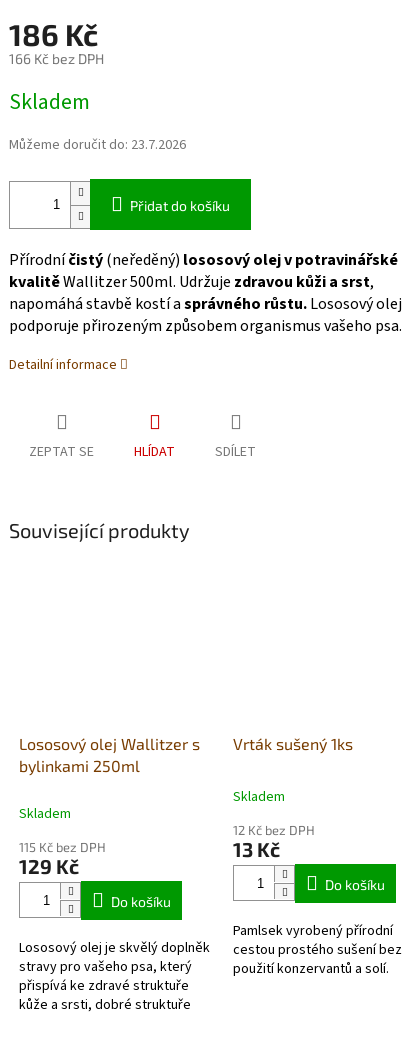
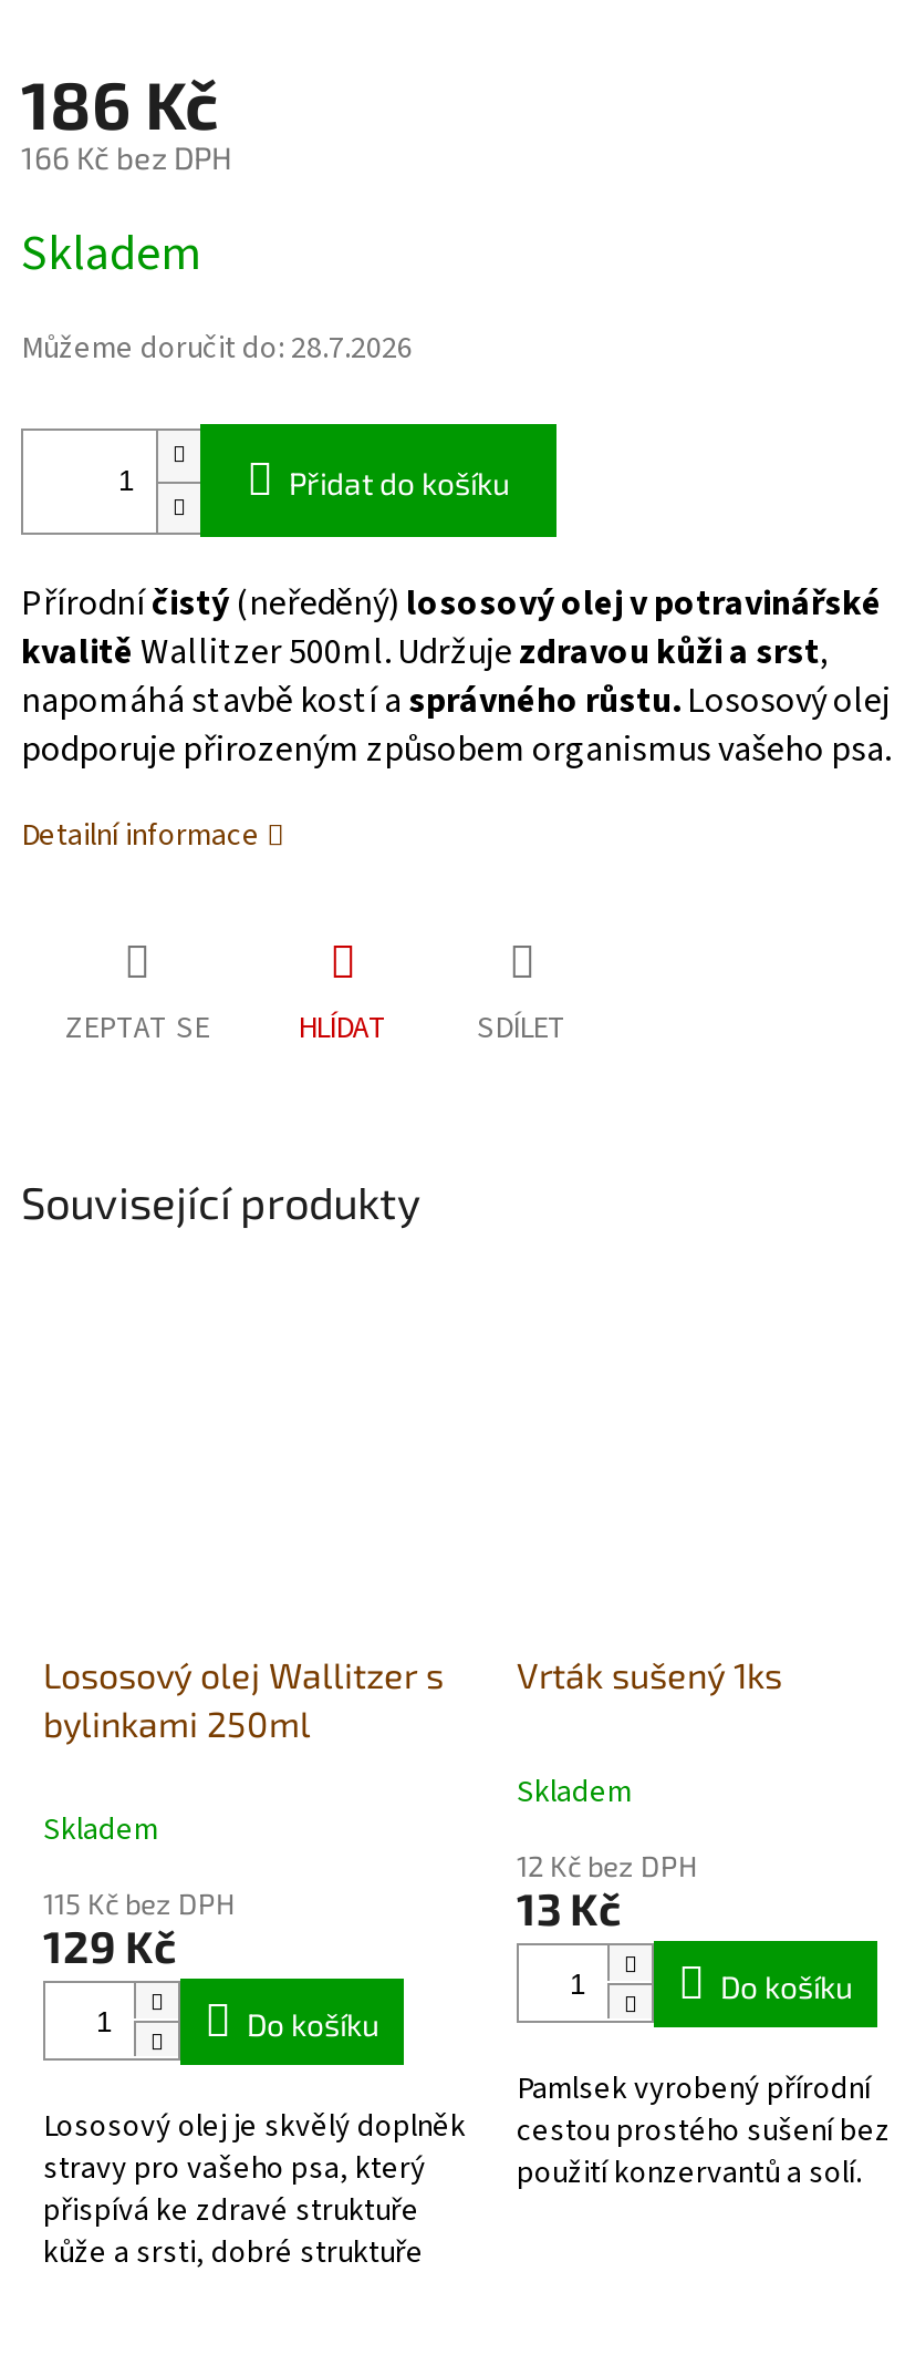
- Můžeme doručit do: 23.7.2026
+ Můžeme doručit do: 28.7.2026
